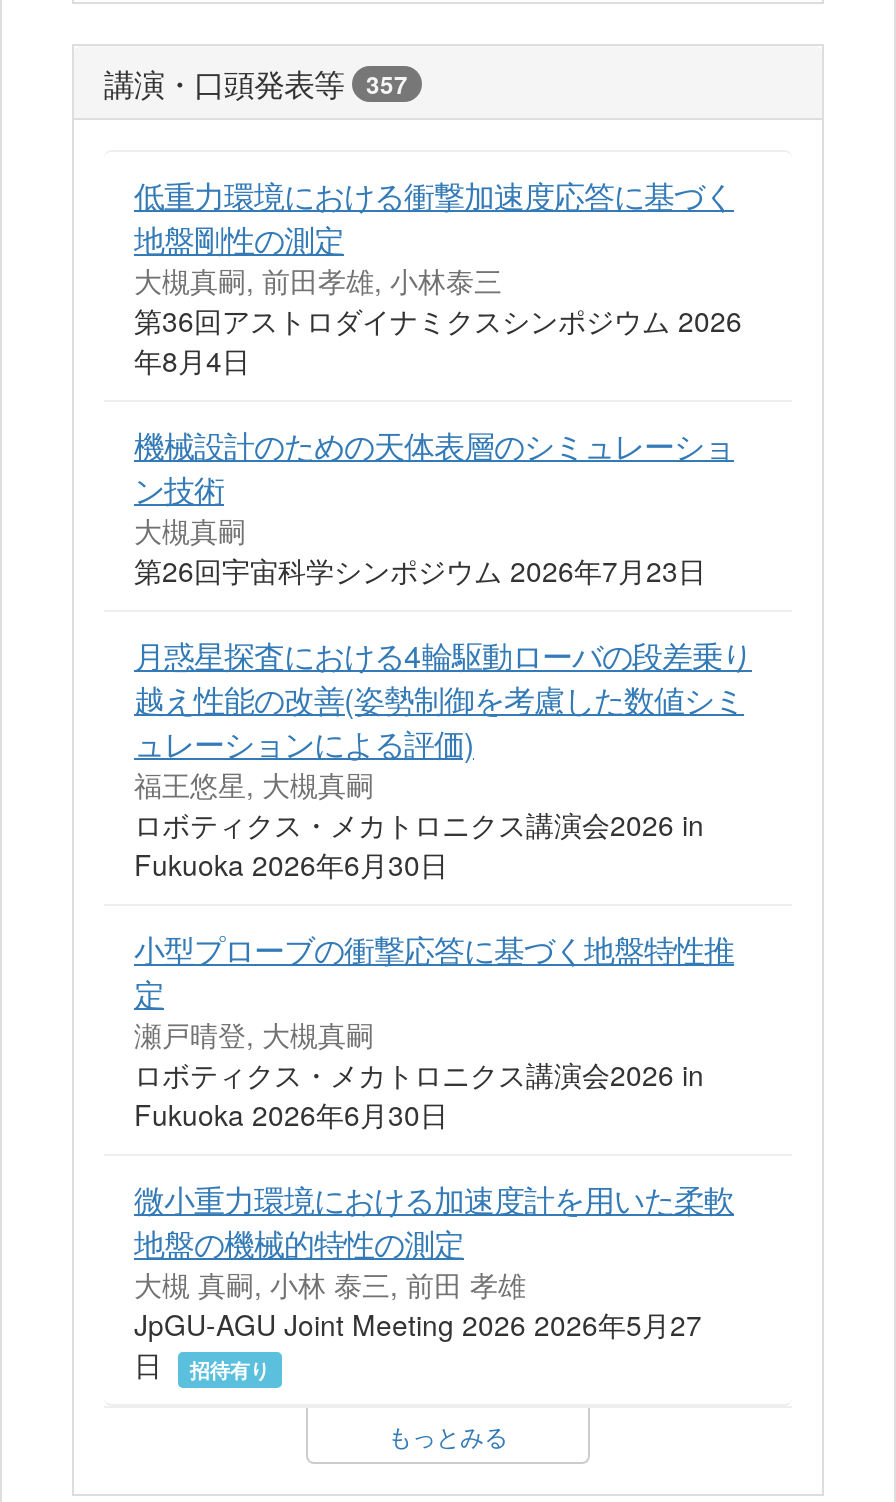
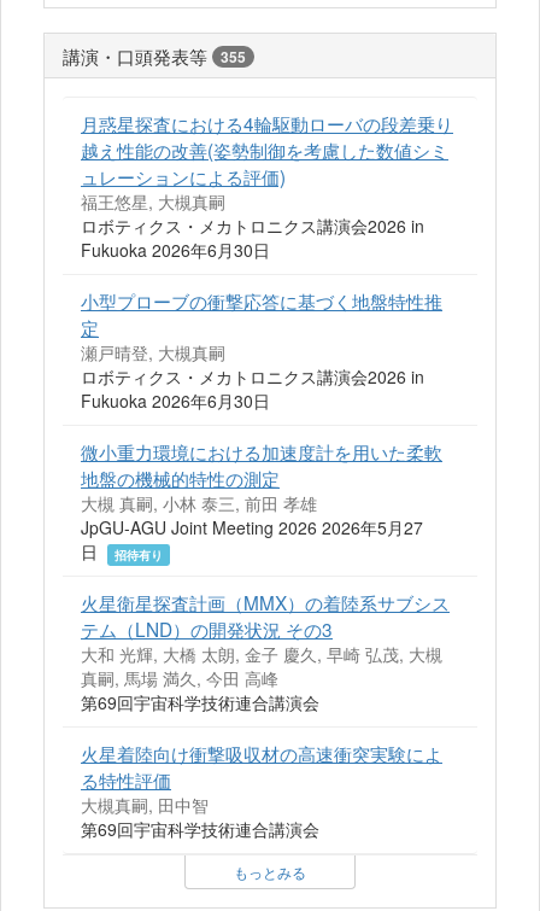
- 357
- 低重力環境における衝撃加速度応答に基づく
- 地盤剛性の測定
- 大槻真嗣, 前田孝雄, 小林泰三
- 第36回アストロダイナミクスシンポジウム 2026
- 年8月4日
- 機械設計のための天体表層のシミュレーショ
- ン技術
- 大槻真嗣
- 第26回宇宙科学シンポジウム 2026年7月23日
+ 355

moved up: 月惑星探査における4輪駆動ローバの段差乗り | 越え性能の改善(姿勢制御を考慮した数値シミ | ュレーションによる評価) | ... | 大槻 真嗣, 小林 泰三, 前田 孝雄 | JpGU-AGU Joint Meeting 2026 2026年5月27

+ 火星衛星探査計画（MMX）の着陸系サブシス
+ テム（LND）の開発状況 その3
+ 大和 光輝, 大橋 太朗, 金子 慶久, 早崎 弘茂, 大槻
+ 真嗣, 馬場 満久, 今田 高峰
+ 第69回宇宙科学技術連合講演会
+ 火星着陸向け衝撃吸収材の高速衝突実験によ
+ る特性評価
+ 大槻真嗣, 田中智
+ 第69回宇宙科学技術連合講演会
